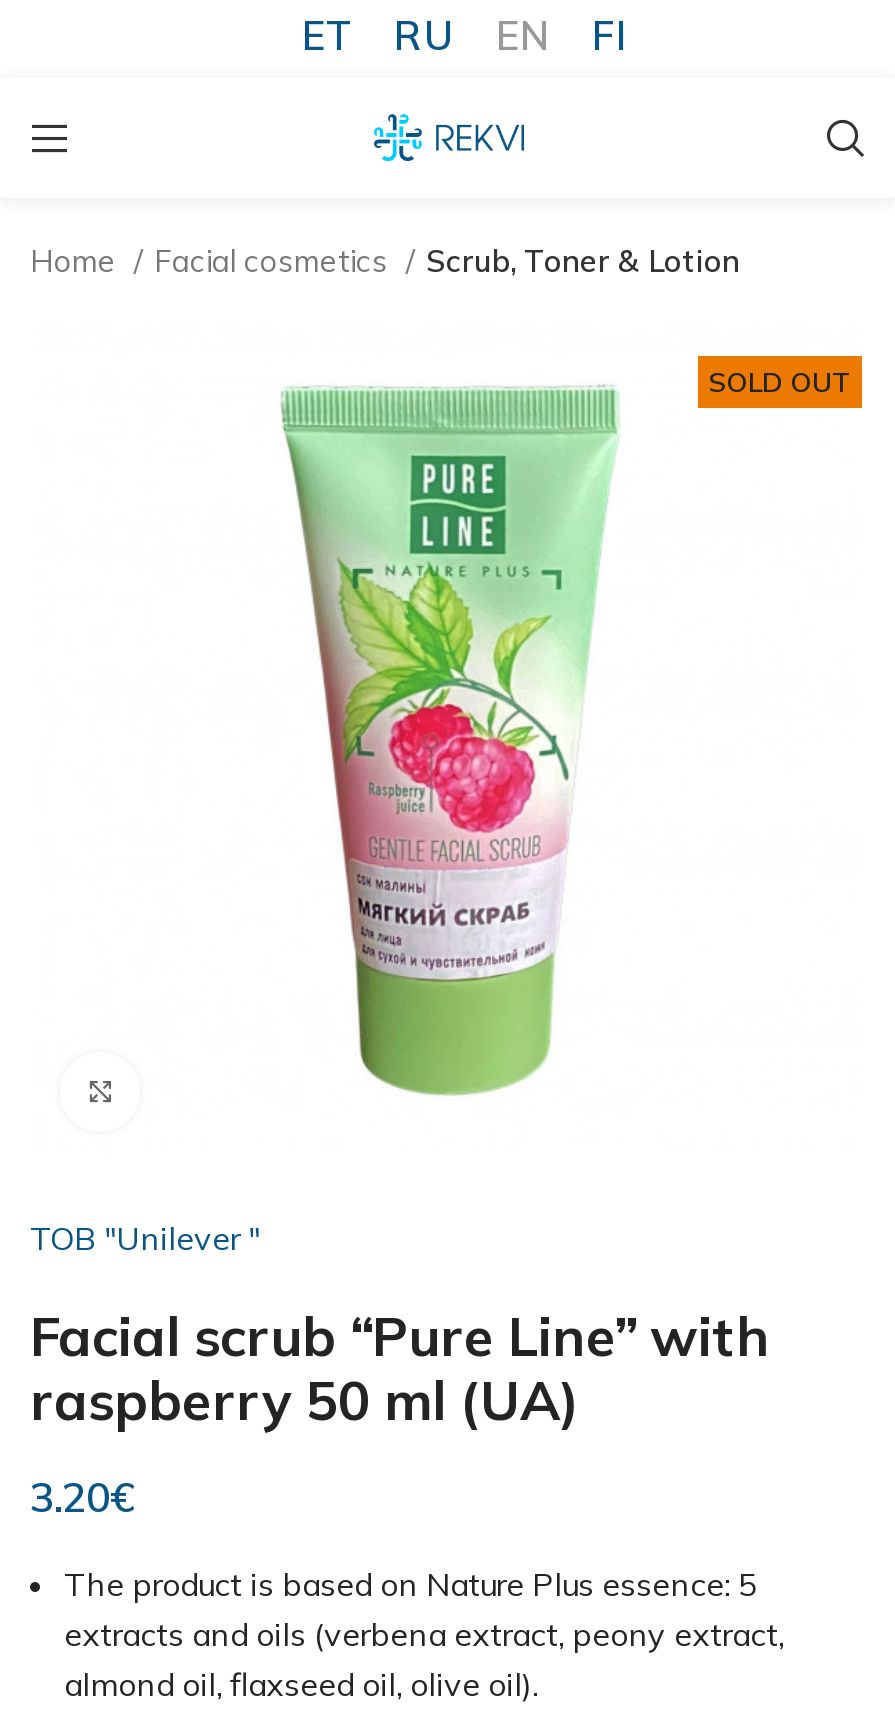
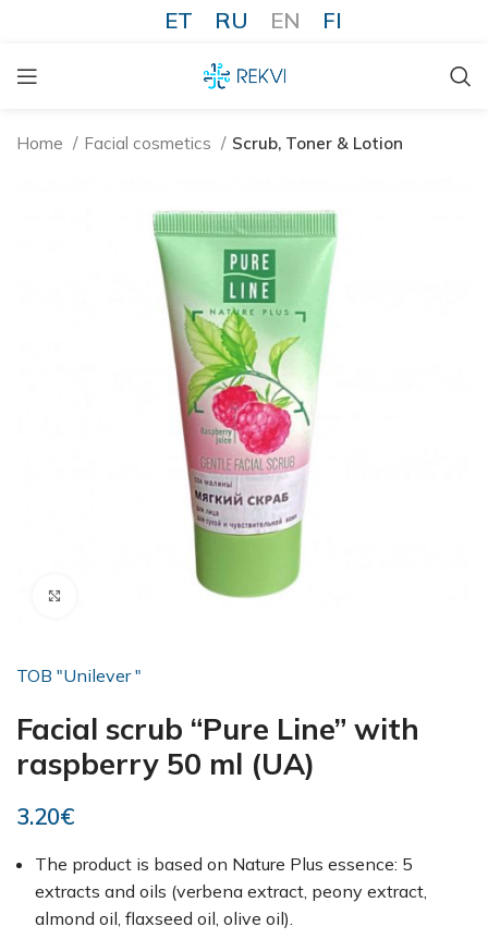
- SOLD OUT
